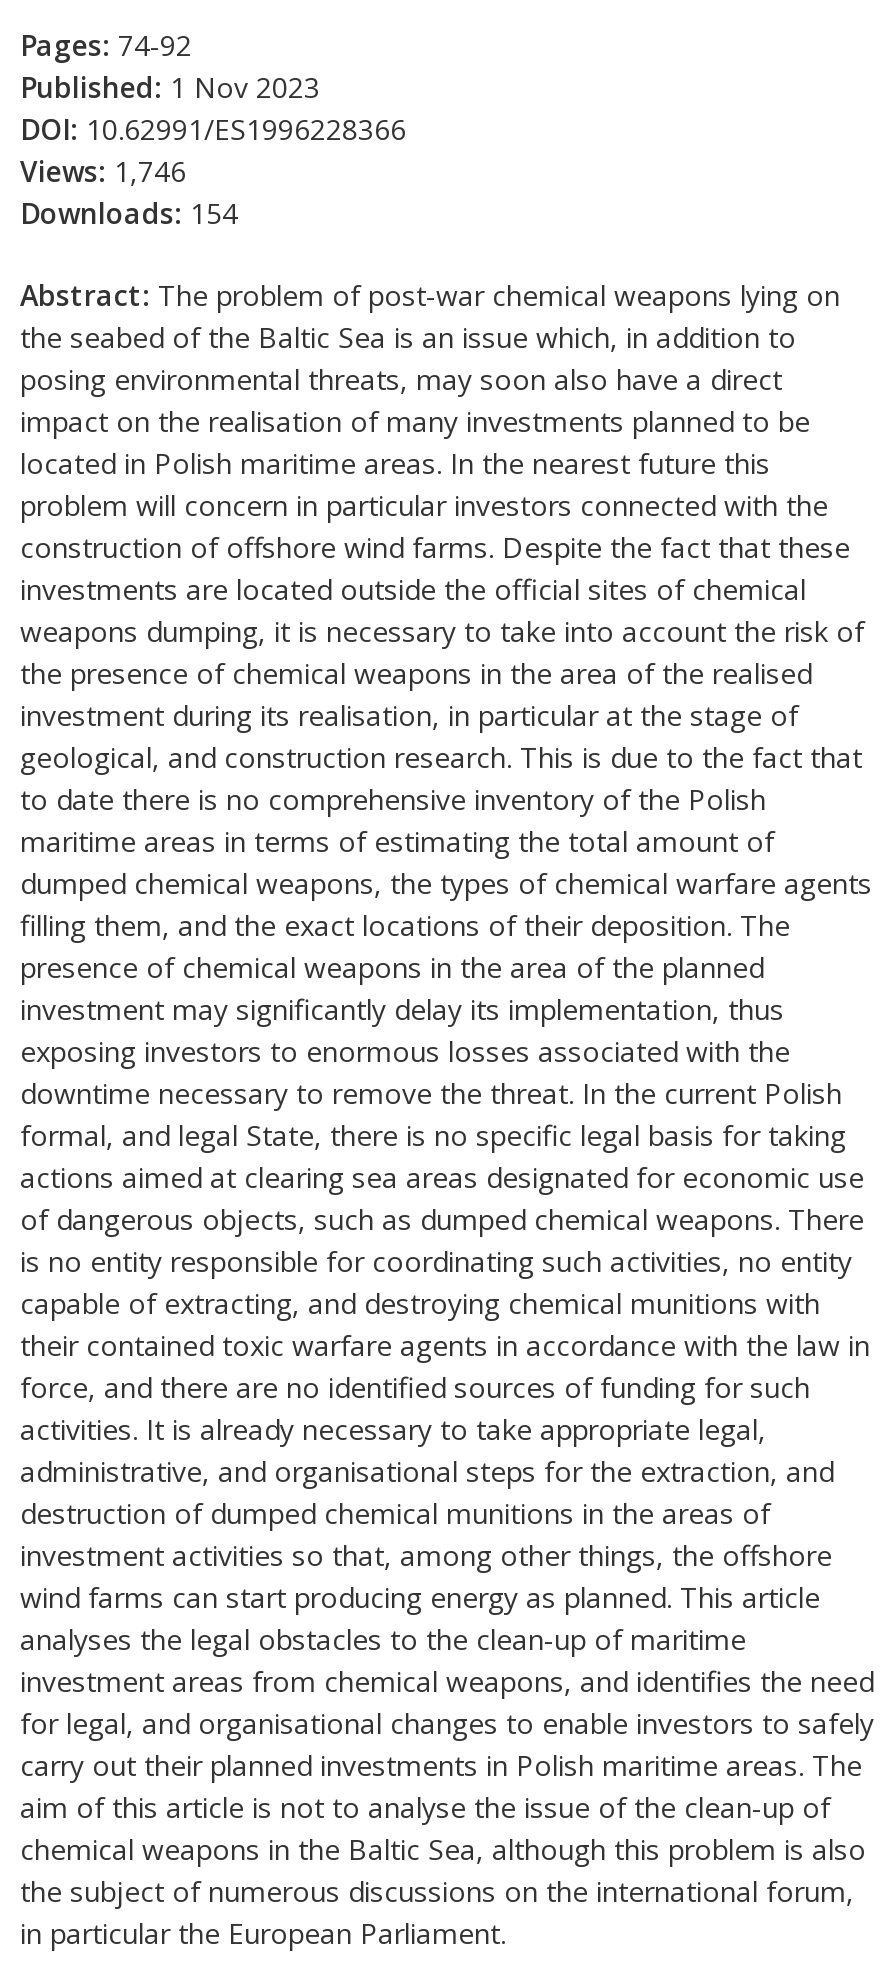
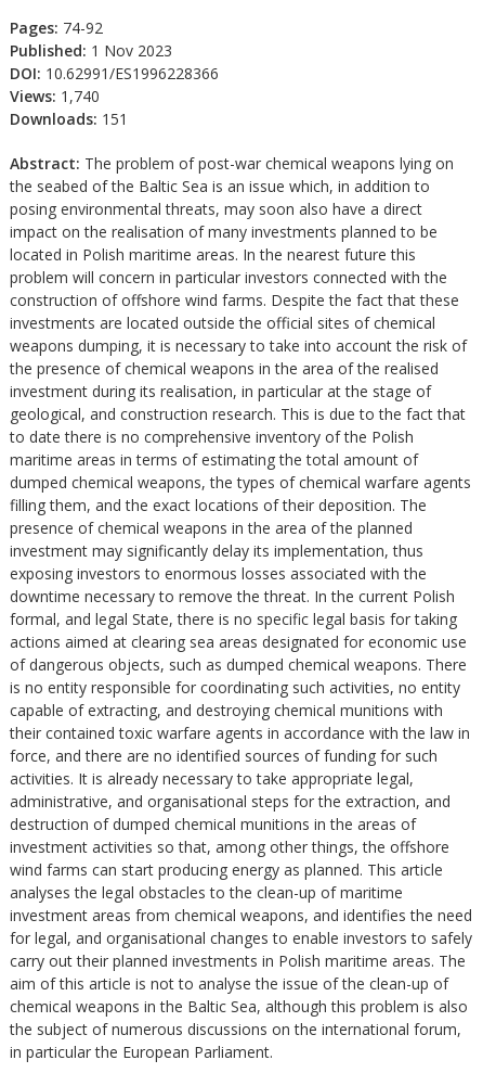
- Views: 1,746
+ Views: 1,740

- Downloads: 154
+ Downloads: 151
